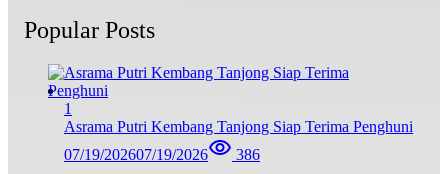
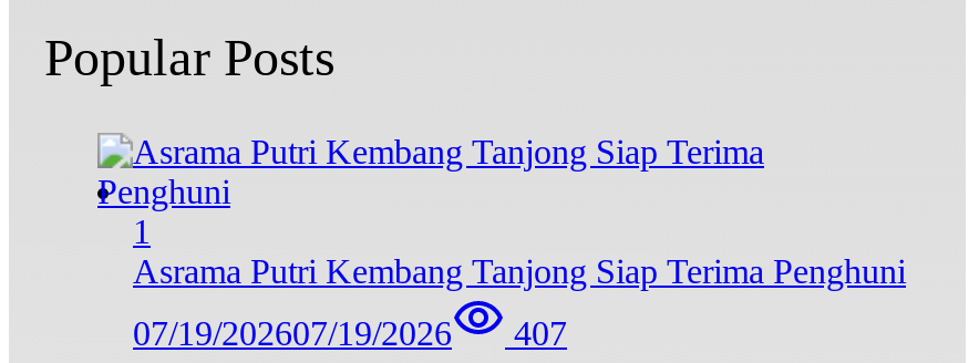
- 07/19/202607/19/2026 386
+ 07/19/202607/19/2026 407
